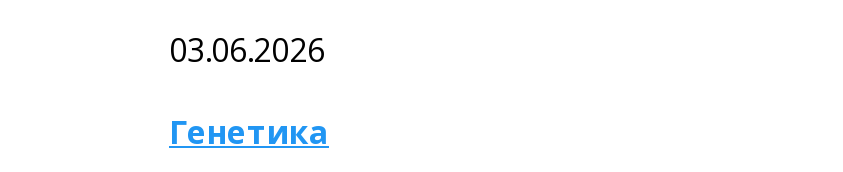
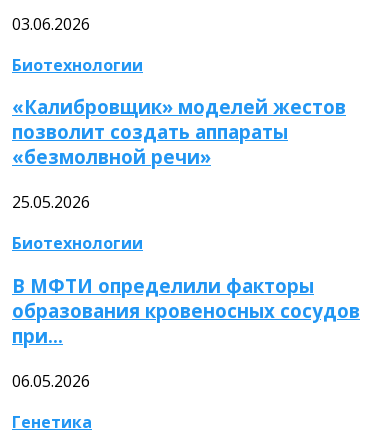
+ Биотехнологии
+ «Калибровщик» моделей жестов
+ позволит создать аппараты
+ «безмолвной речи»
+ 25.05.2026
+ Биотехнологии
+ В МФТИ определили факторы
+ образования кровеносных сосудов
+ при…
+ 06.05.2026
